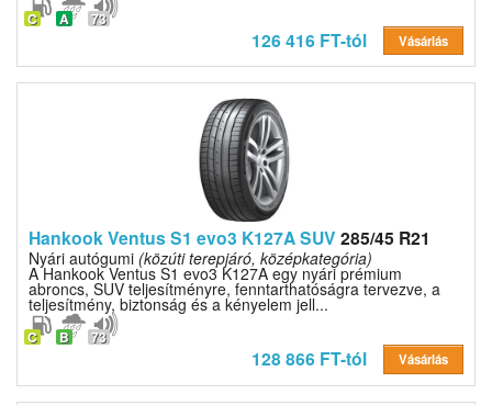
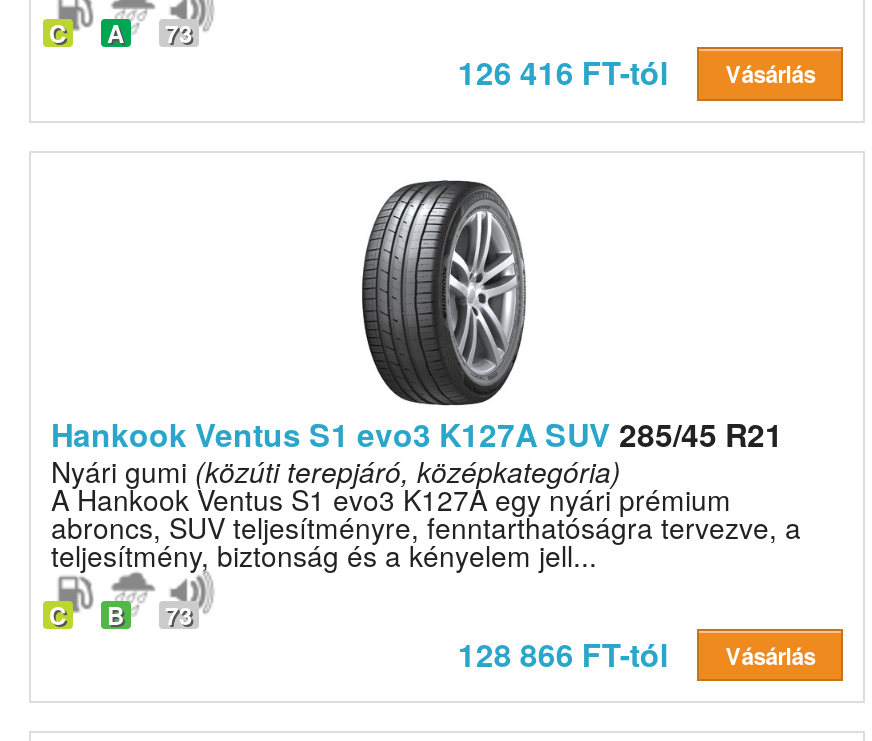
- Nyári autógumi (közúti terepjáró, középkategória)
+ Nyári gumi (közúti terepjáró, középkategória)
